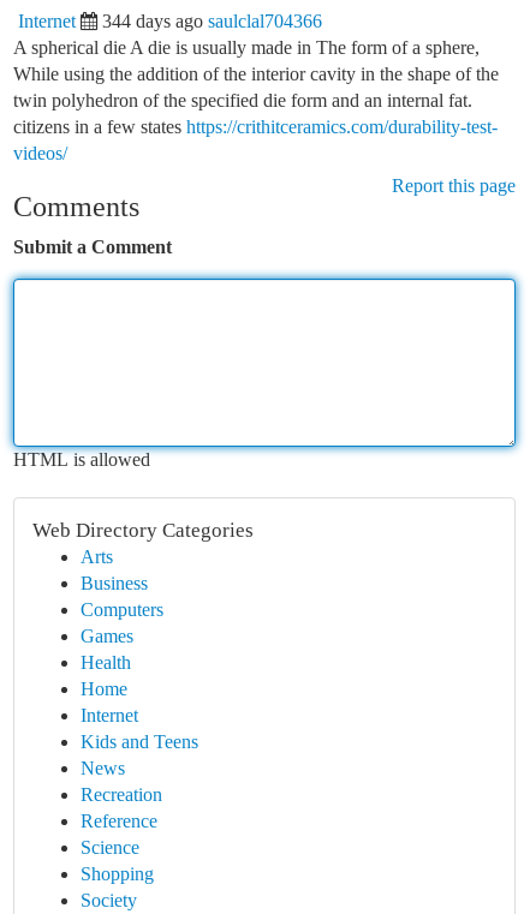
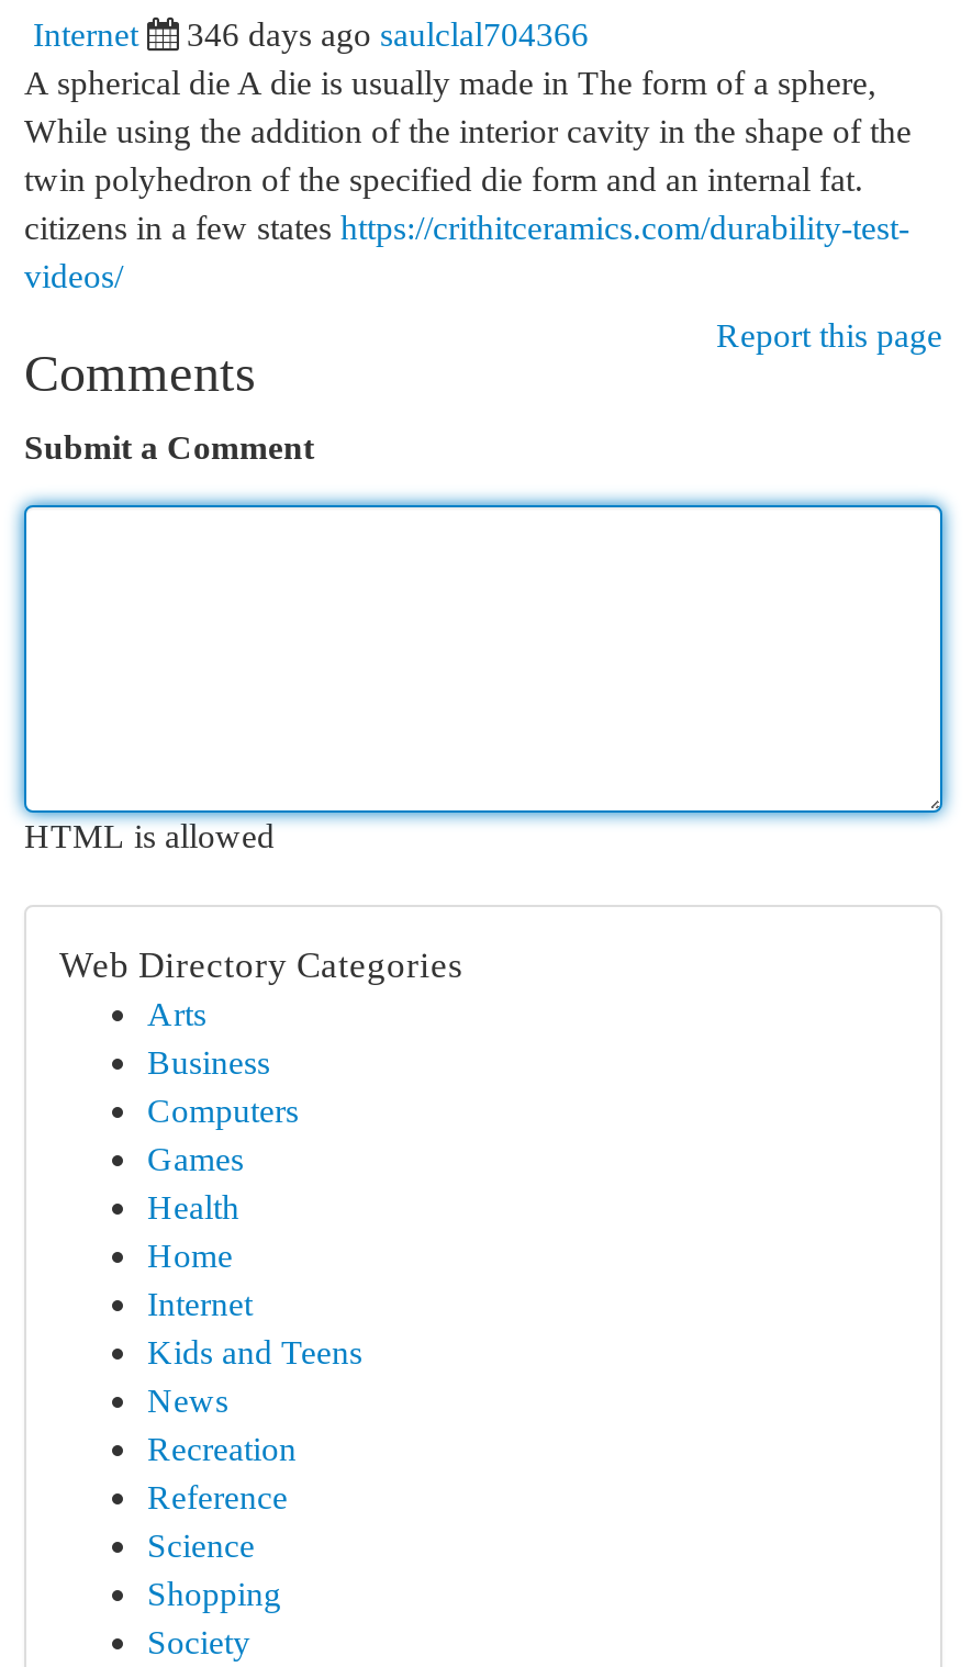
- 344 days ago saulclal704366
+ 346 days ago saulclal704366
